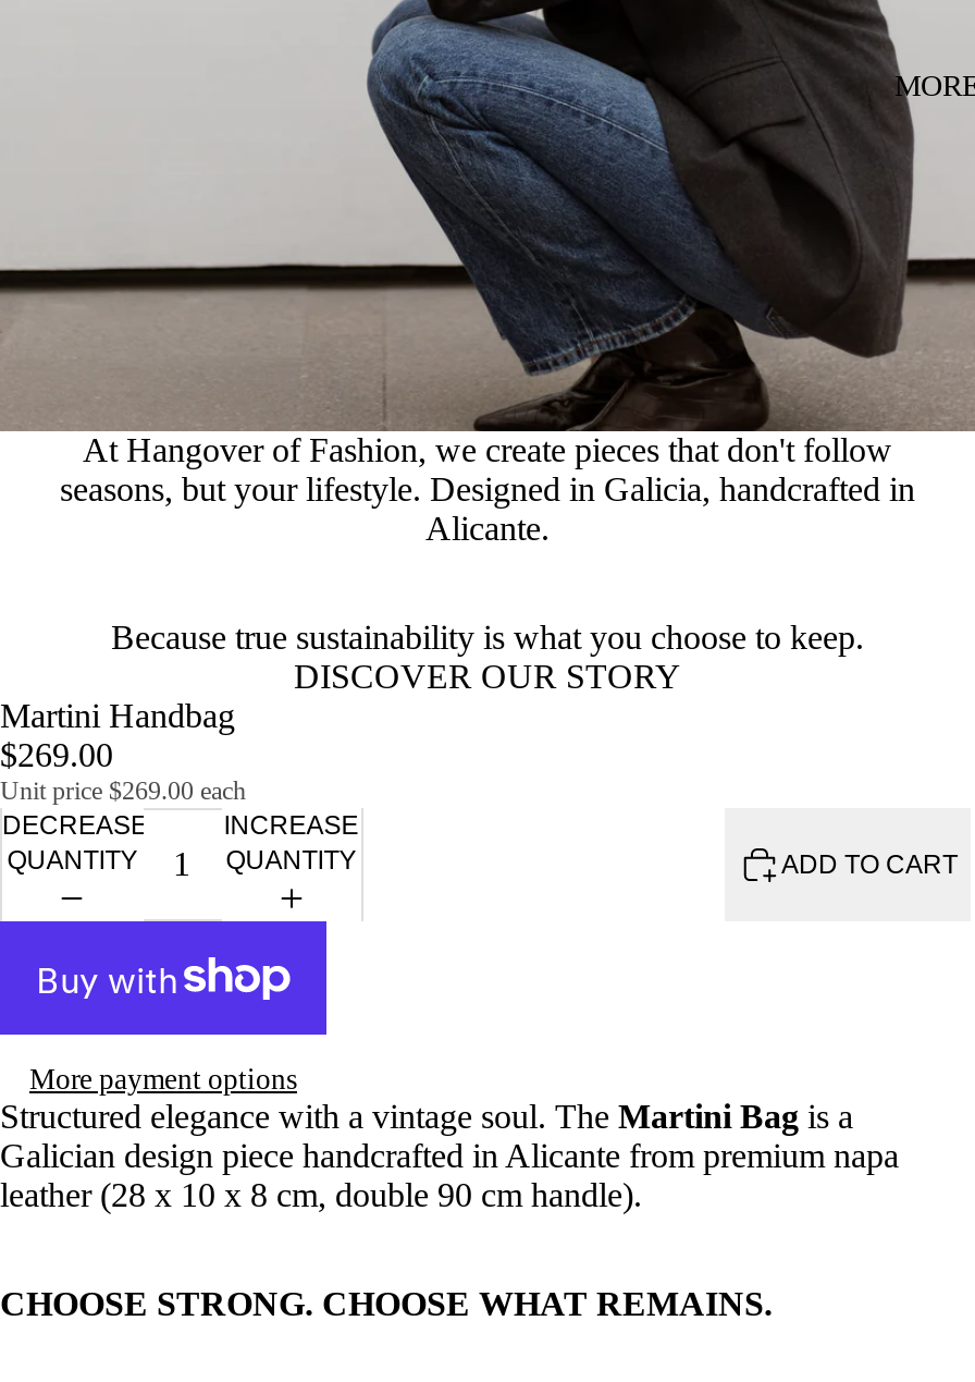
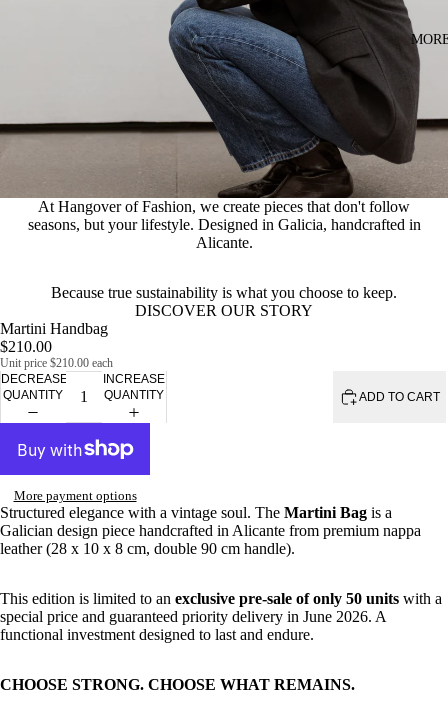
- $269.00
+ $210.00

- Unit price $269.00 each
+ Unit price $210.00 each

- Galician design piece handcrafted in Alicante from premium napa
+ Galician design piece handcrafted in Alicante from premium nappa

+ This edition is limited to an exclusive pre-sale of only 50 units with a
+ special price and guaranteed priority delivery in June 2026. A
+ functional investment designed to last and endure.
